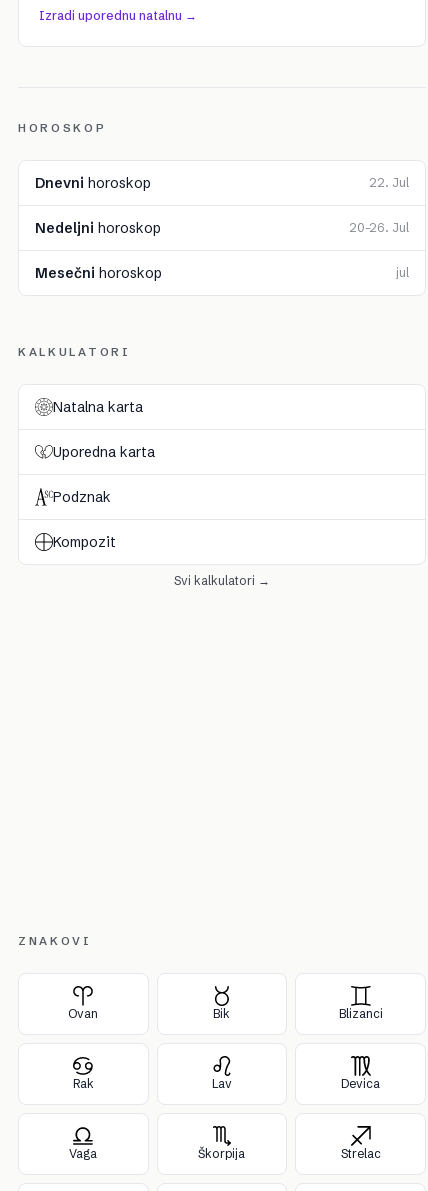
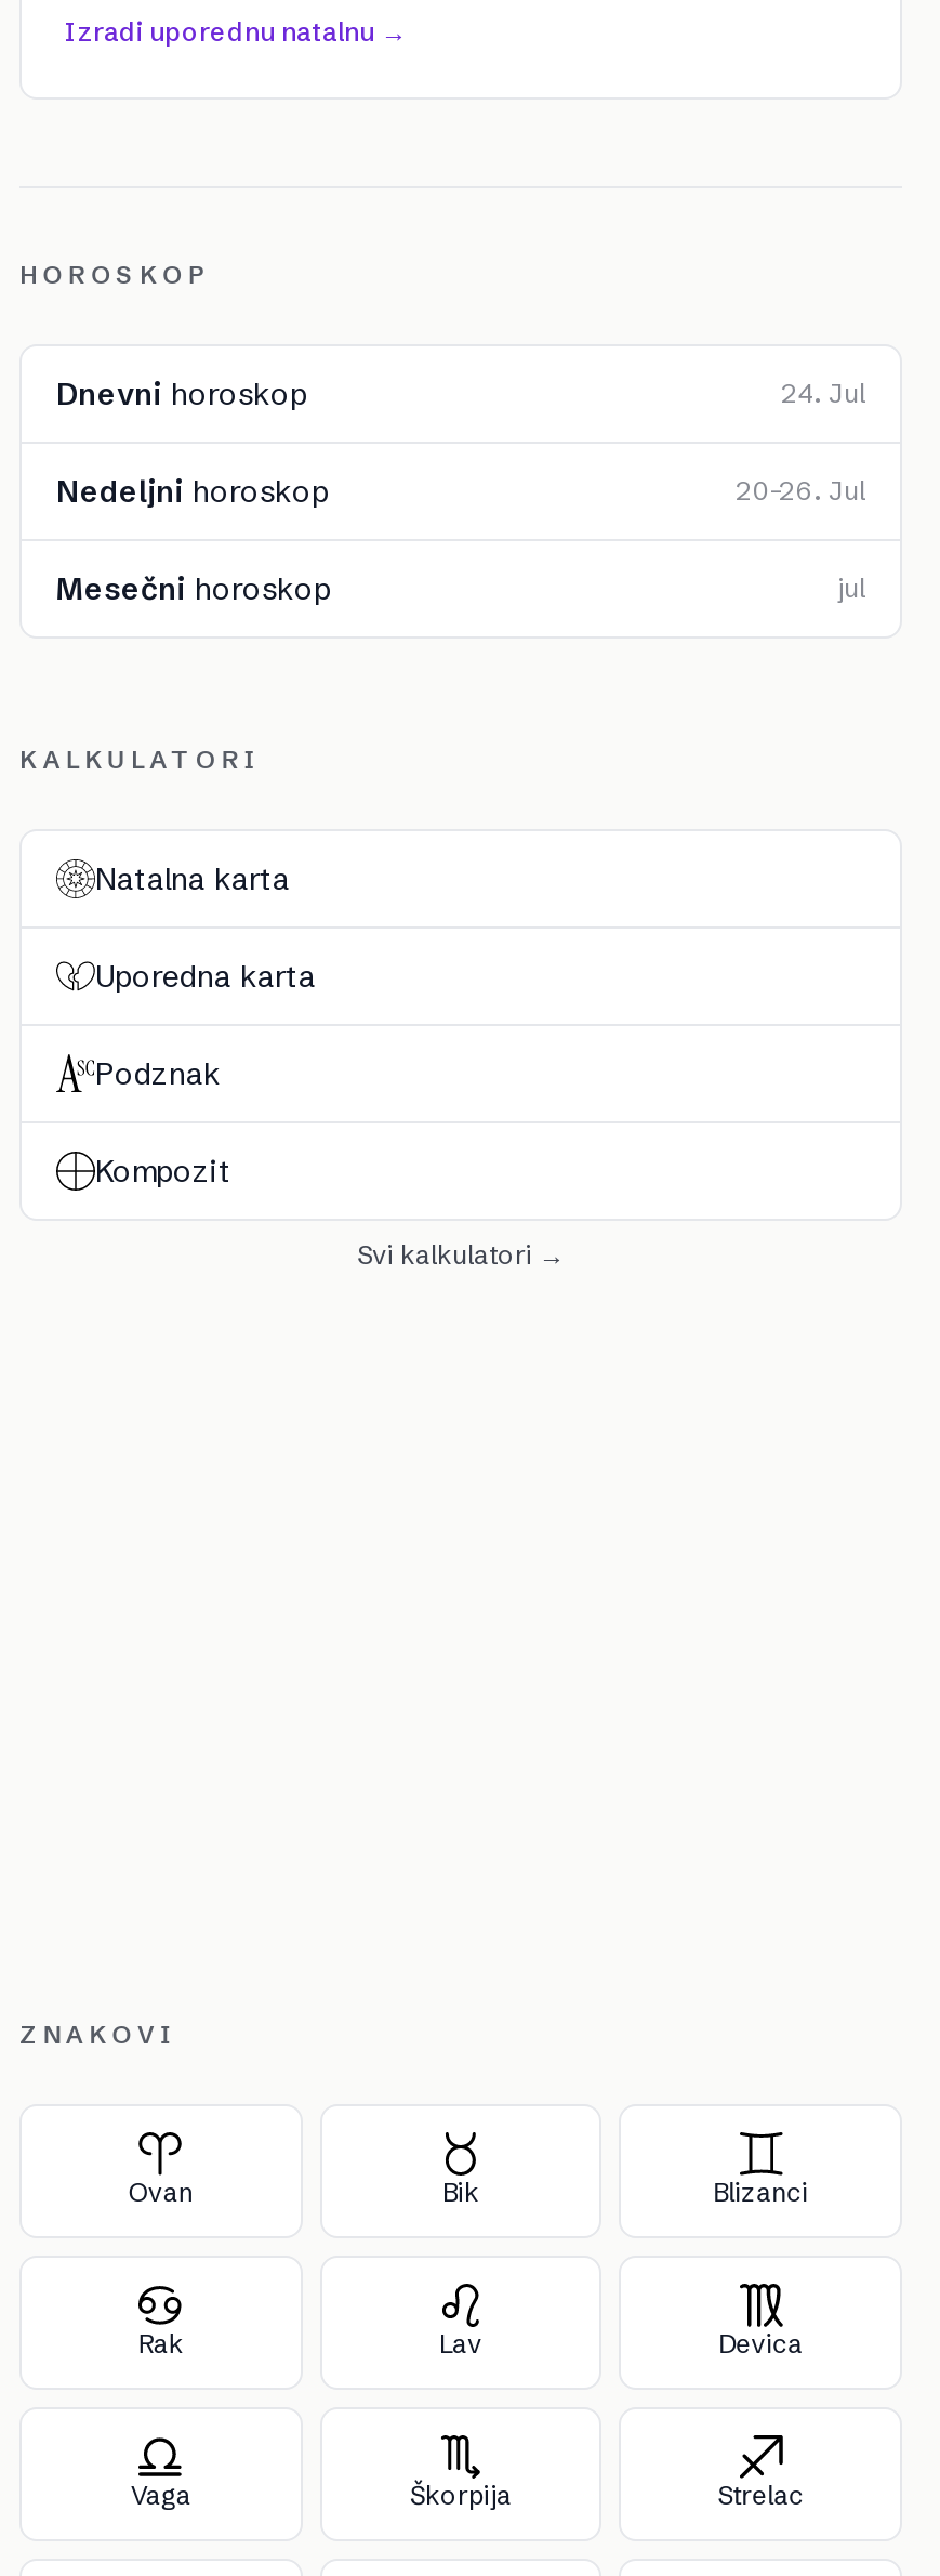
- 22. Jul
+ 24. Jul
